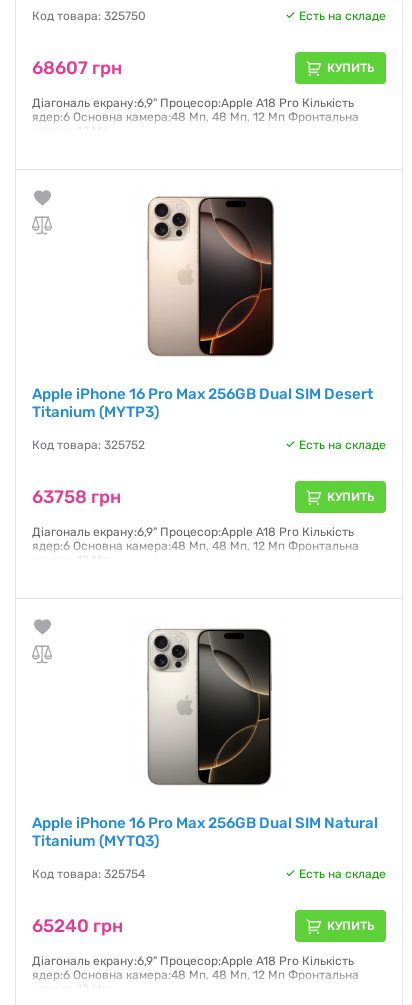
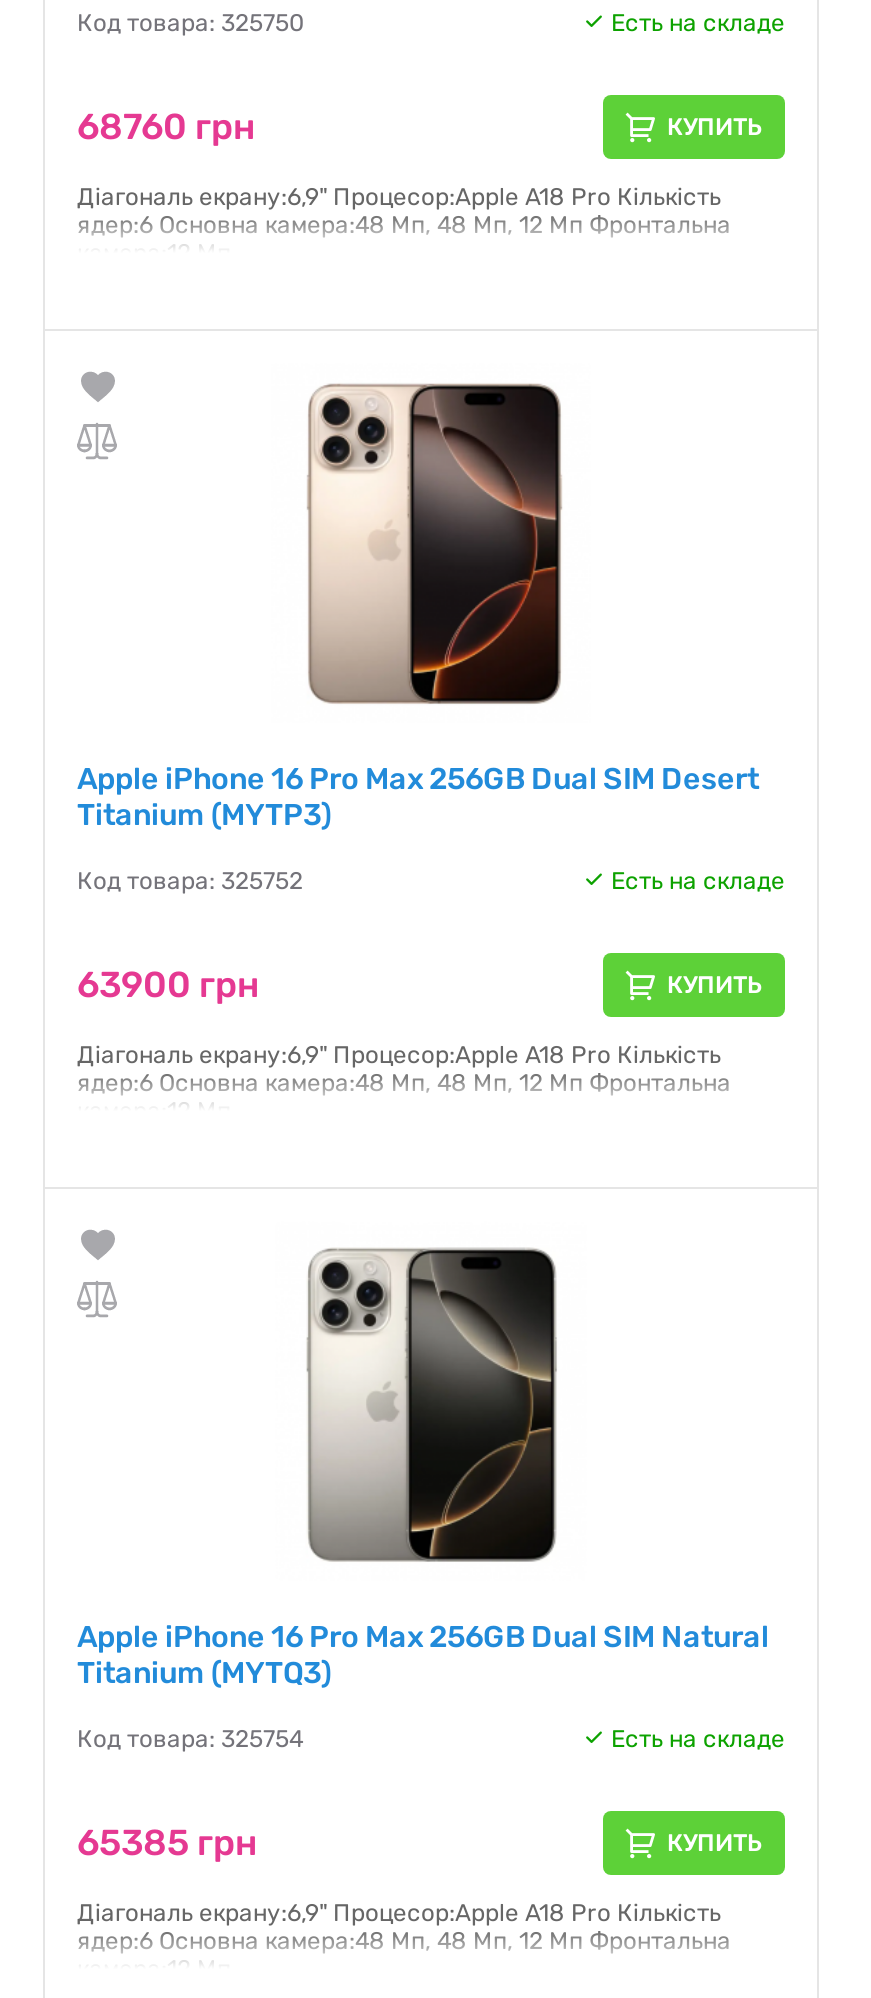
- 68607 грн
+ 68760 грн

- 63758 грн
+ 63900 грн

- 65240 грн
+ 65385 грн
